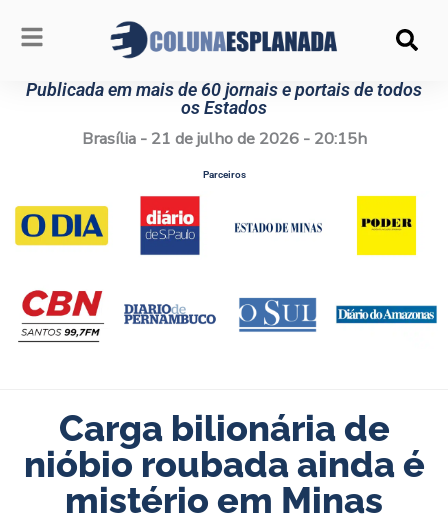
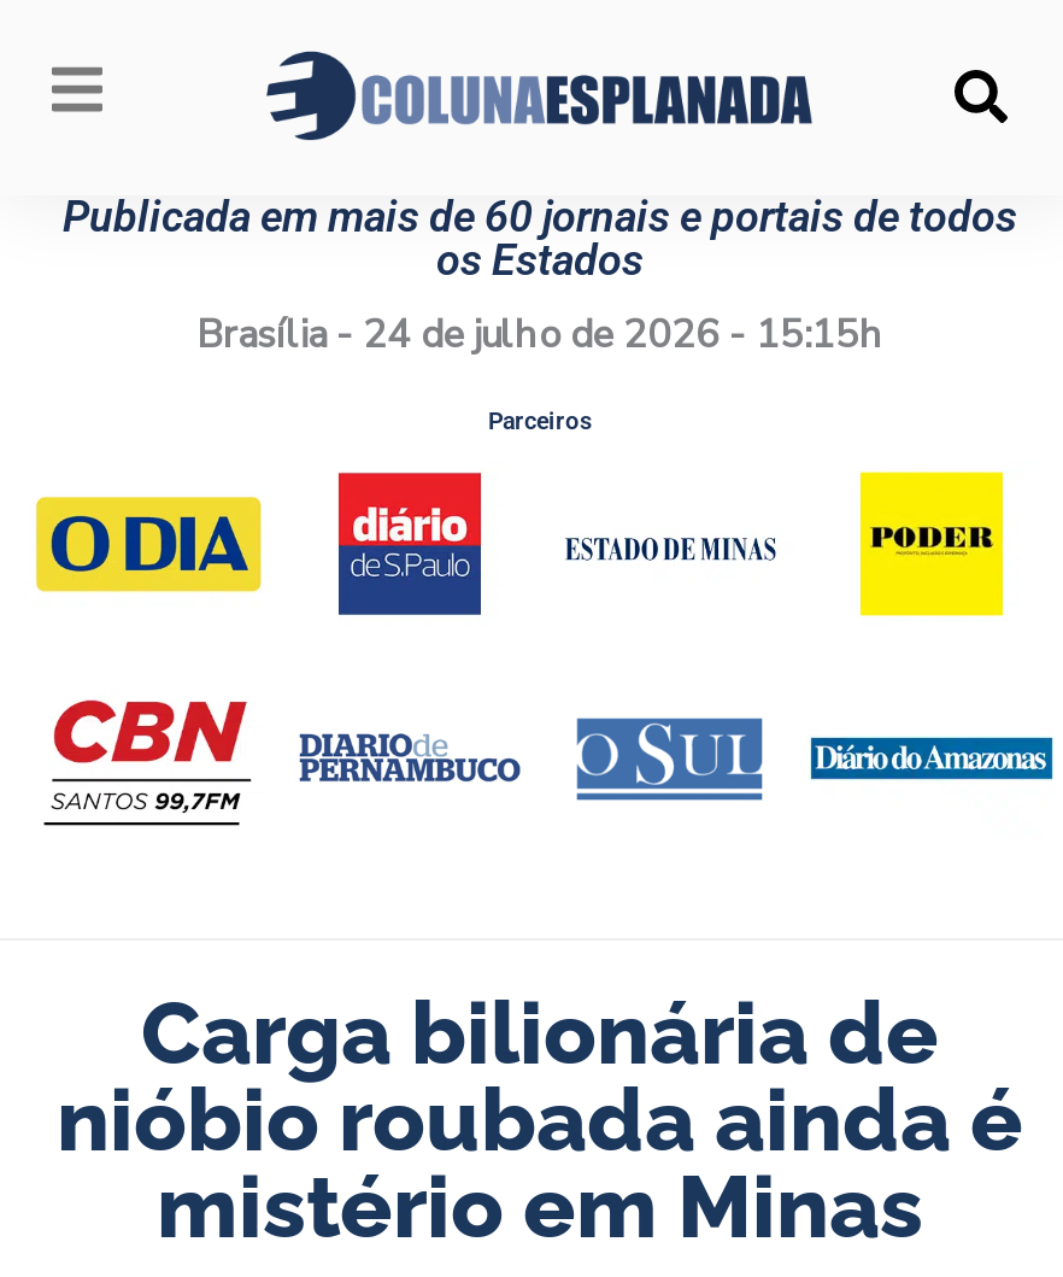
- Brasília - 21 de julho de 2026 - 20:15h
+ Brasília - 24 de julho de 2026 - 15:15h
